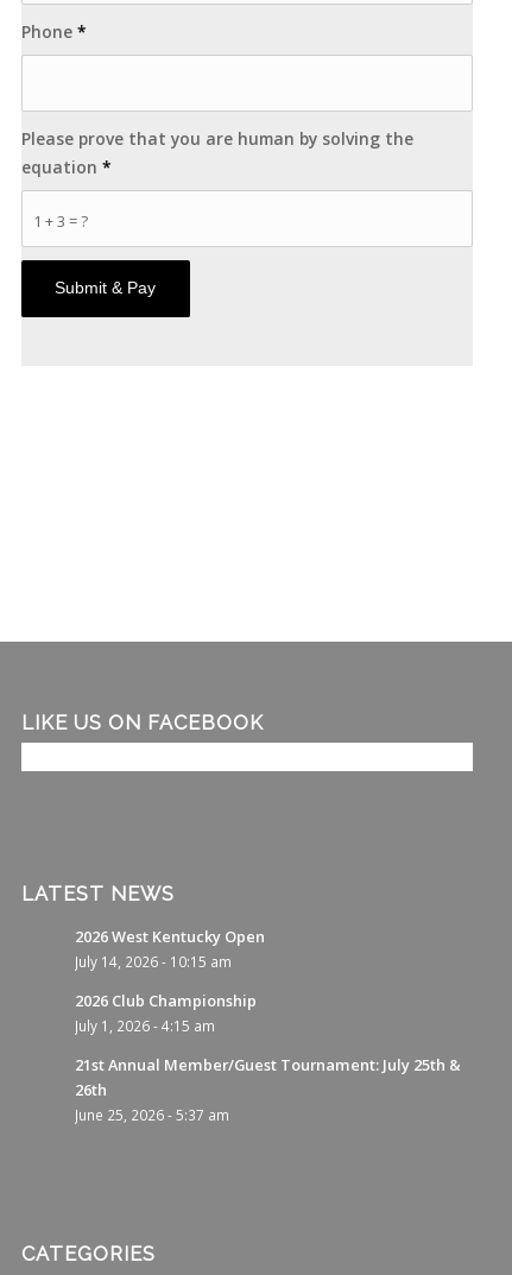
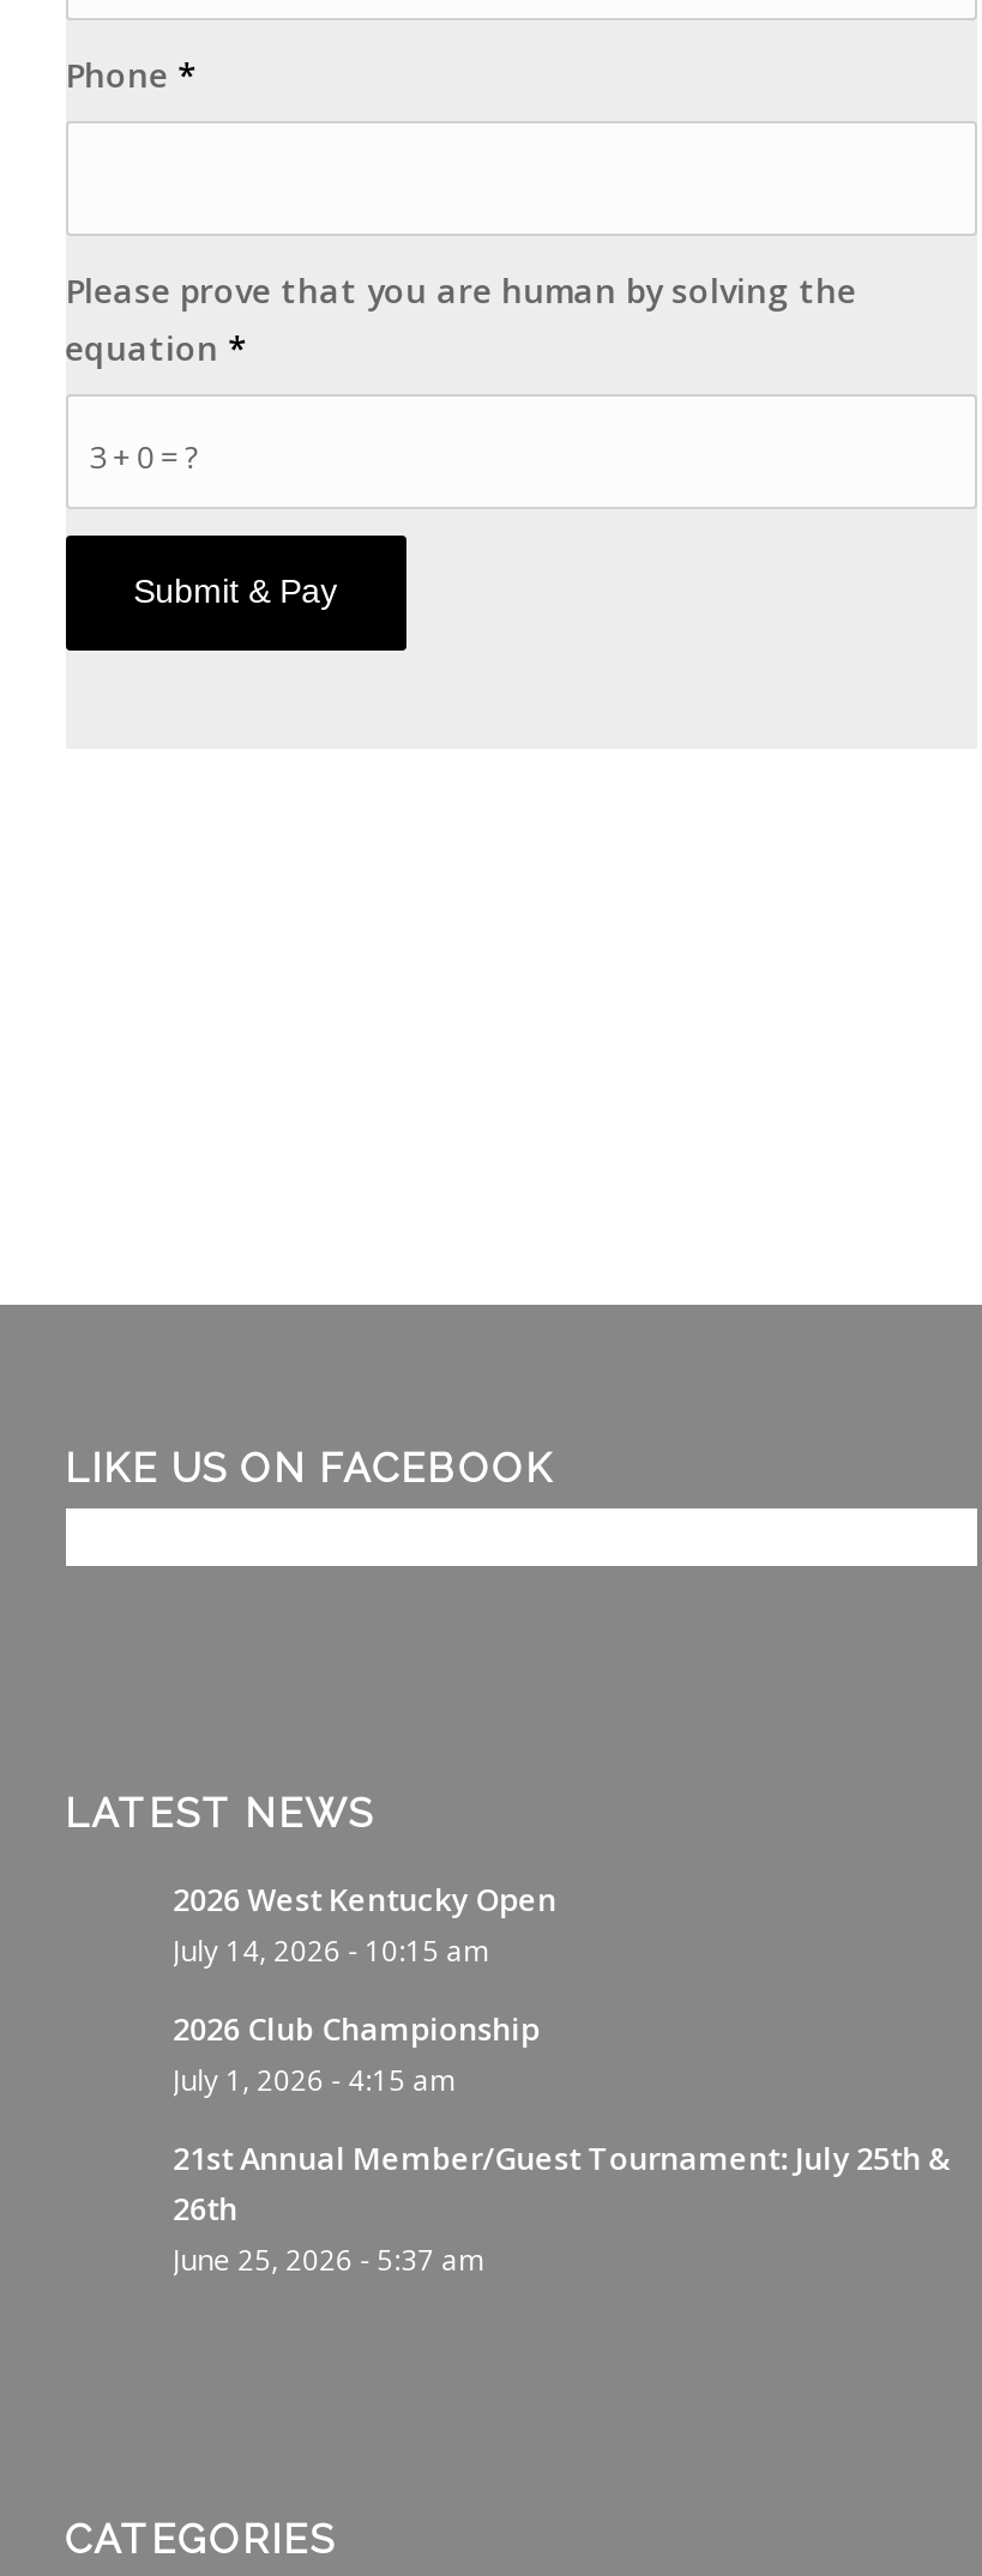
- 1 + 3 = ?
+ 3 + 0 = ?
